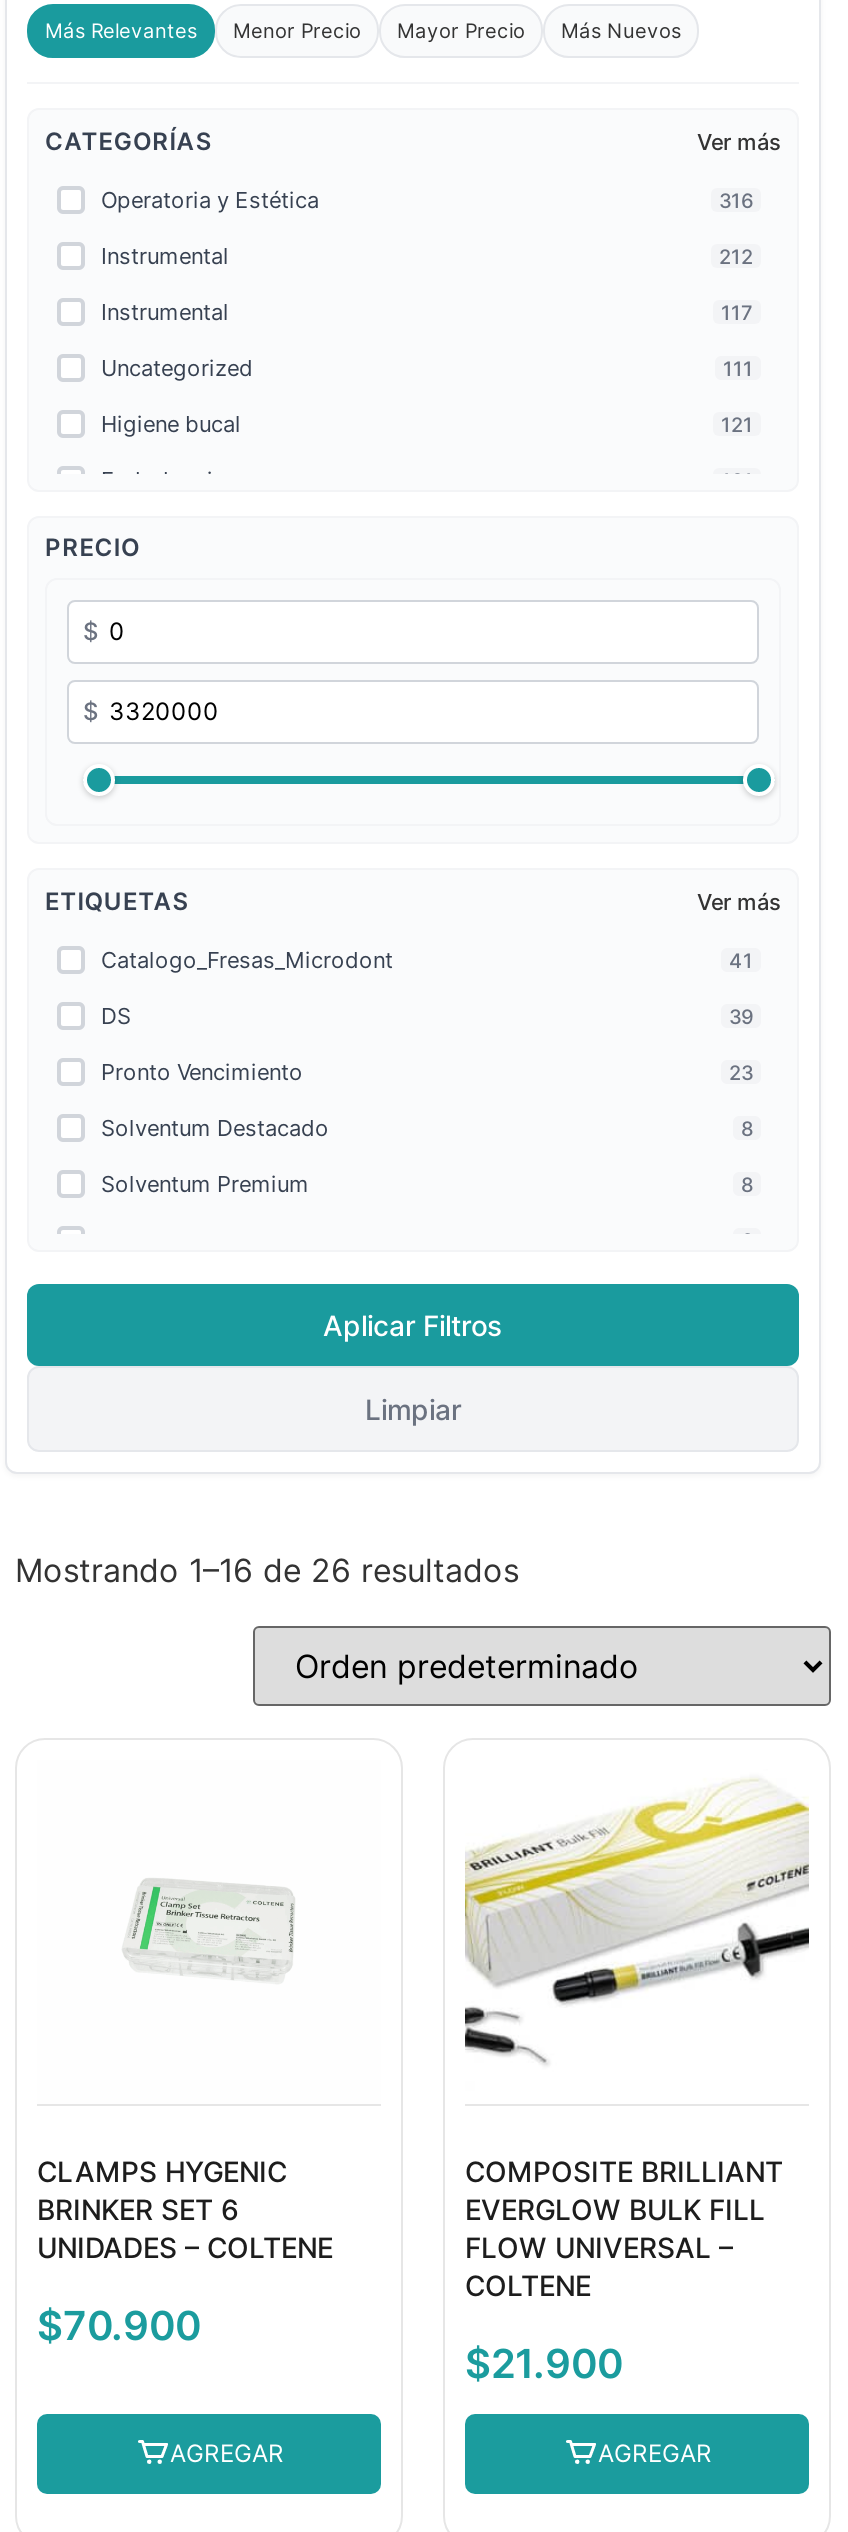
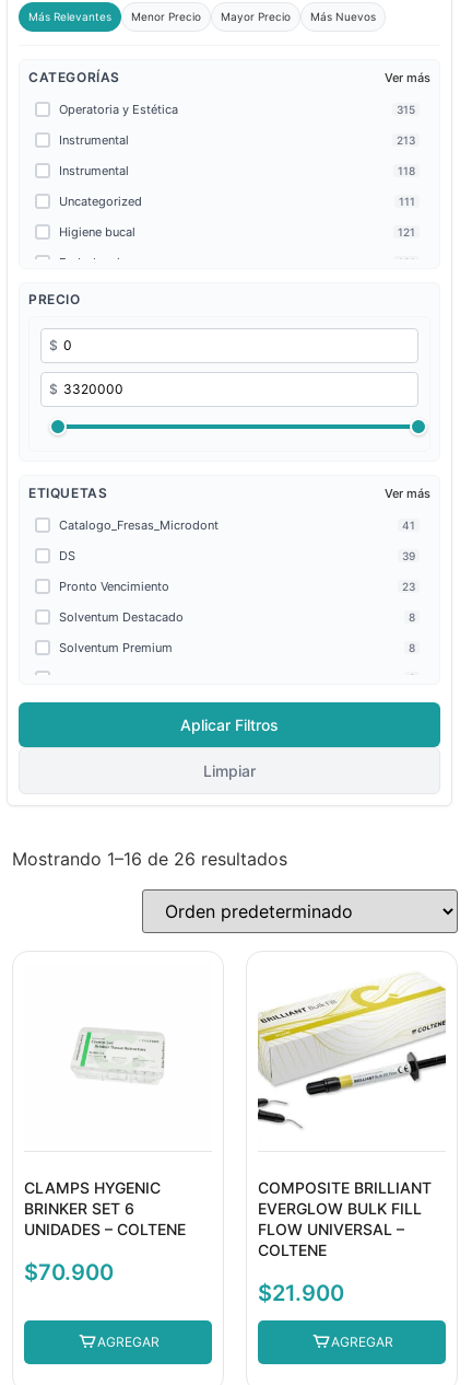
- 316
+ 315

- 212
+ 213

- 117
+ 118
